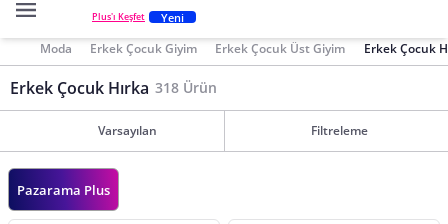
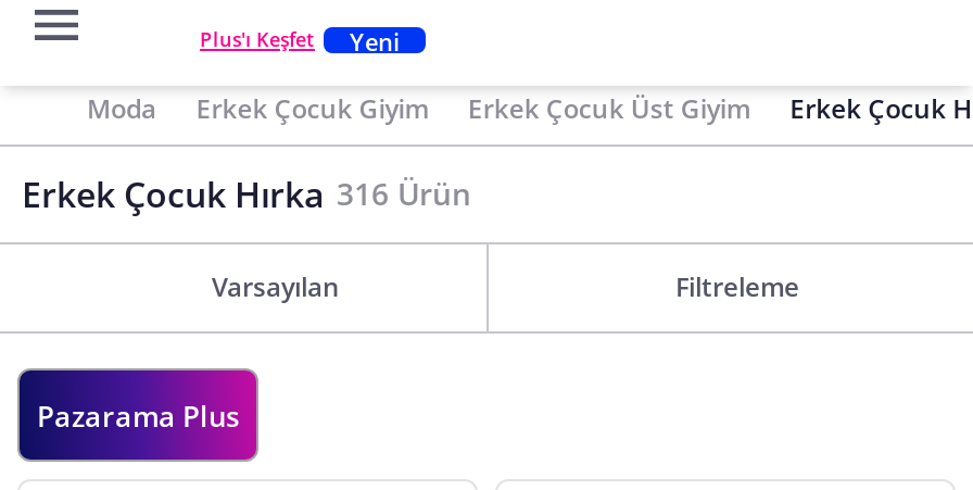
- Erkek Çocuk Hırka 318 Ürün
+ Erkek Çocuk Hırka 316 Ürün
